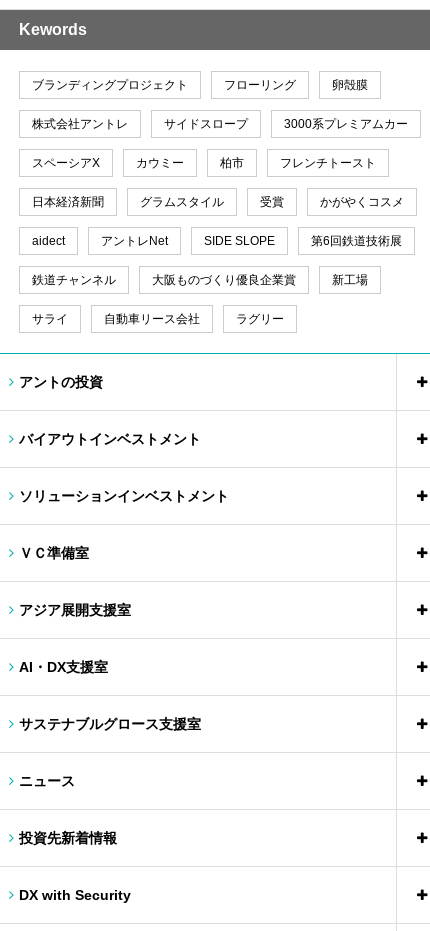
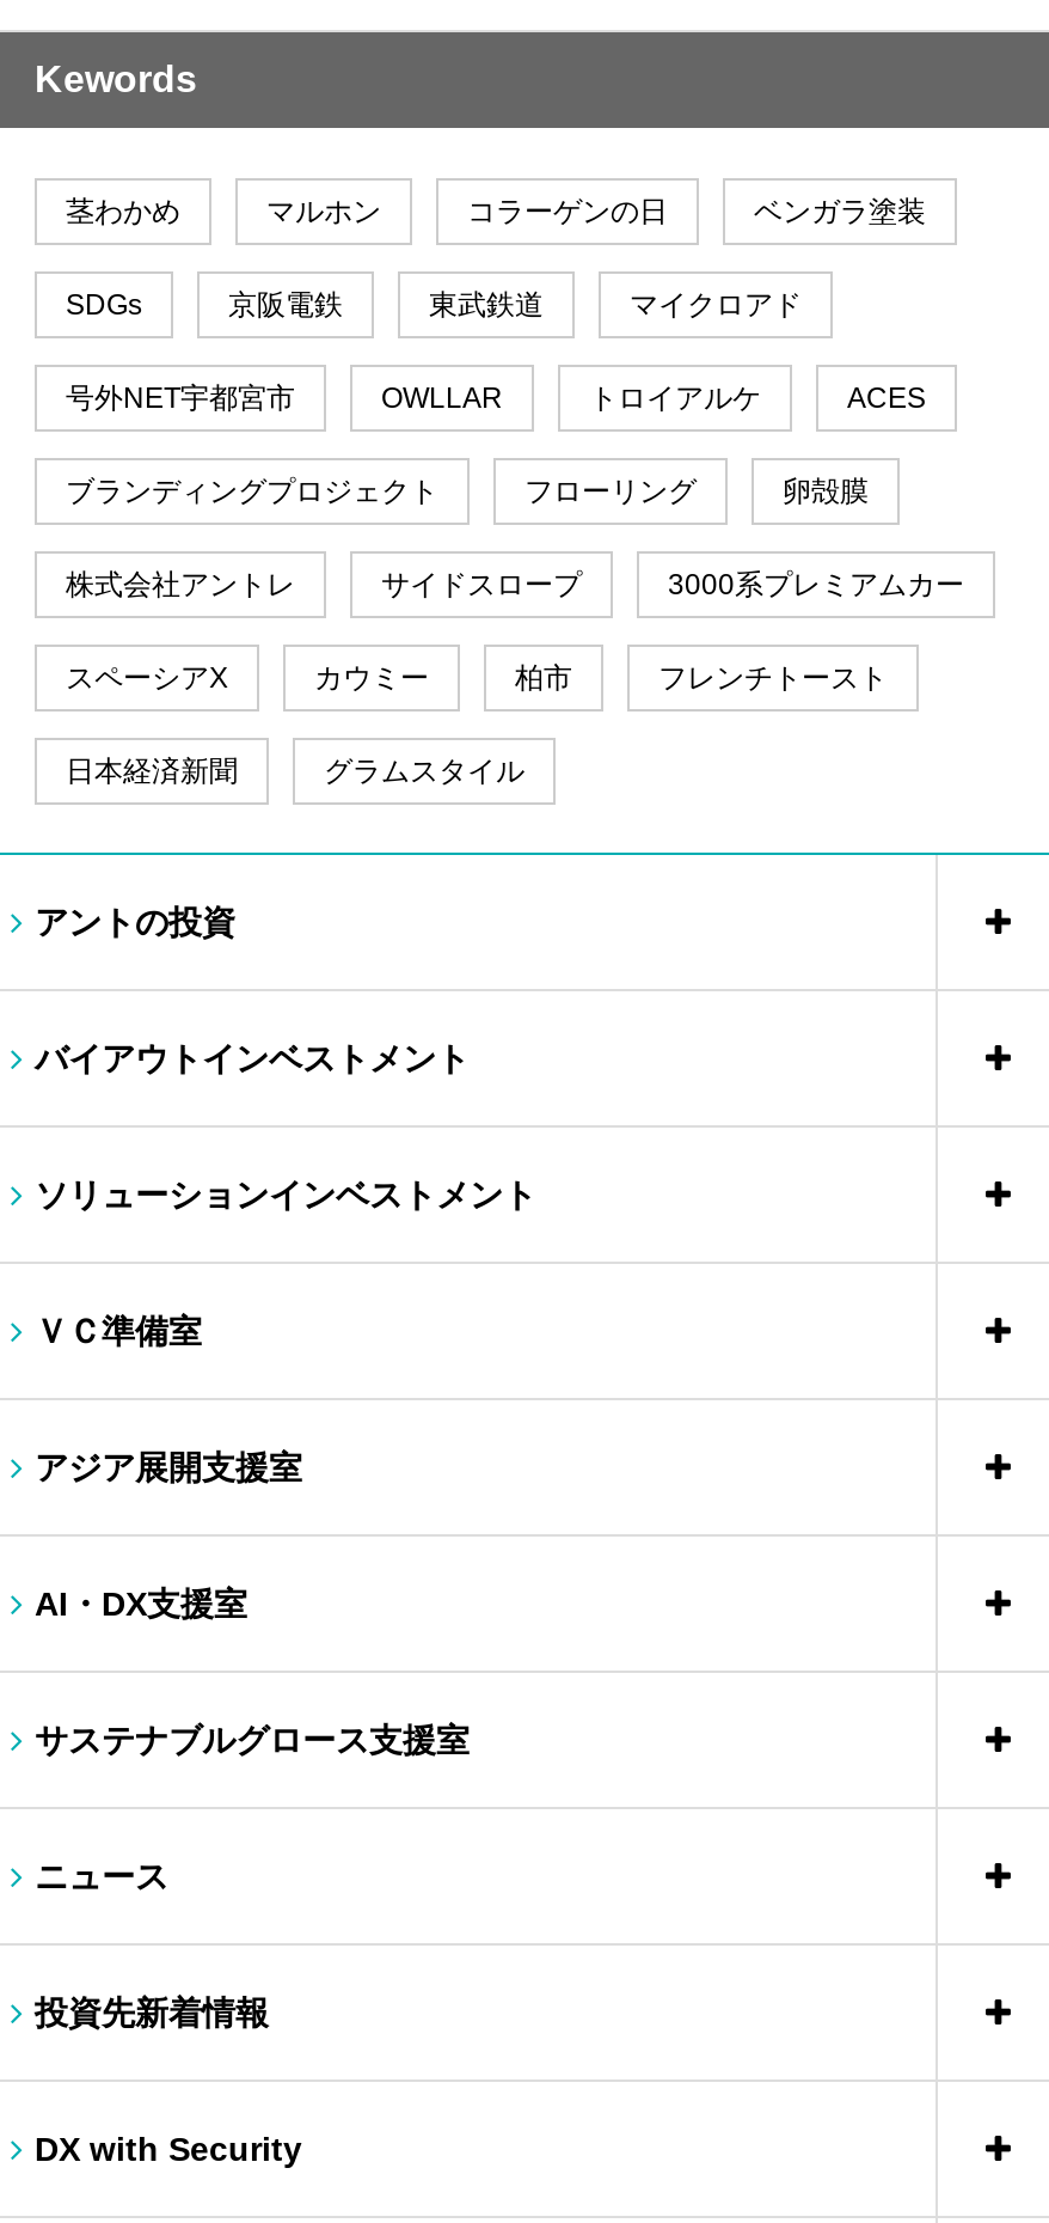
+ 茎わかめ
+ マルホン
+ コラーゲンの日
+ ベンガラ塗装
+ SDGs
+ 京阪電鉄
+ 東武鉄道
+ マイクロアド
+ 号外NET宇都宮市
+ OWLLAR
+ トロイアルケ
+ ACES

moved down: ブランディングプロジェクト | フローリング | 卵殻膜 | ... | 日本経済新聞 | グラムスタイル

- 受賞
- かがやくコスメ
- aidect
- アントレNet
- SIDE SLOPE
- 第6回鉄道技術展
- 鉄道チャンネル
- 大阪ものづくり優良企業賞
- 新工場
- サライ
- 自動車リース会社
- ラグリー
